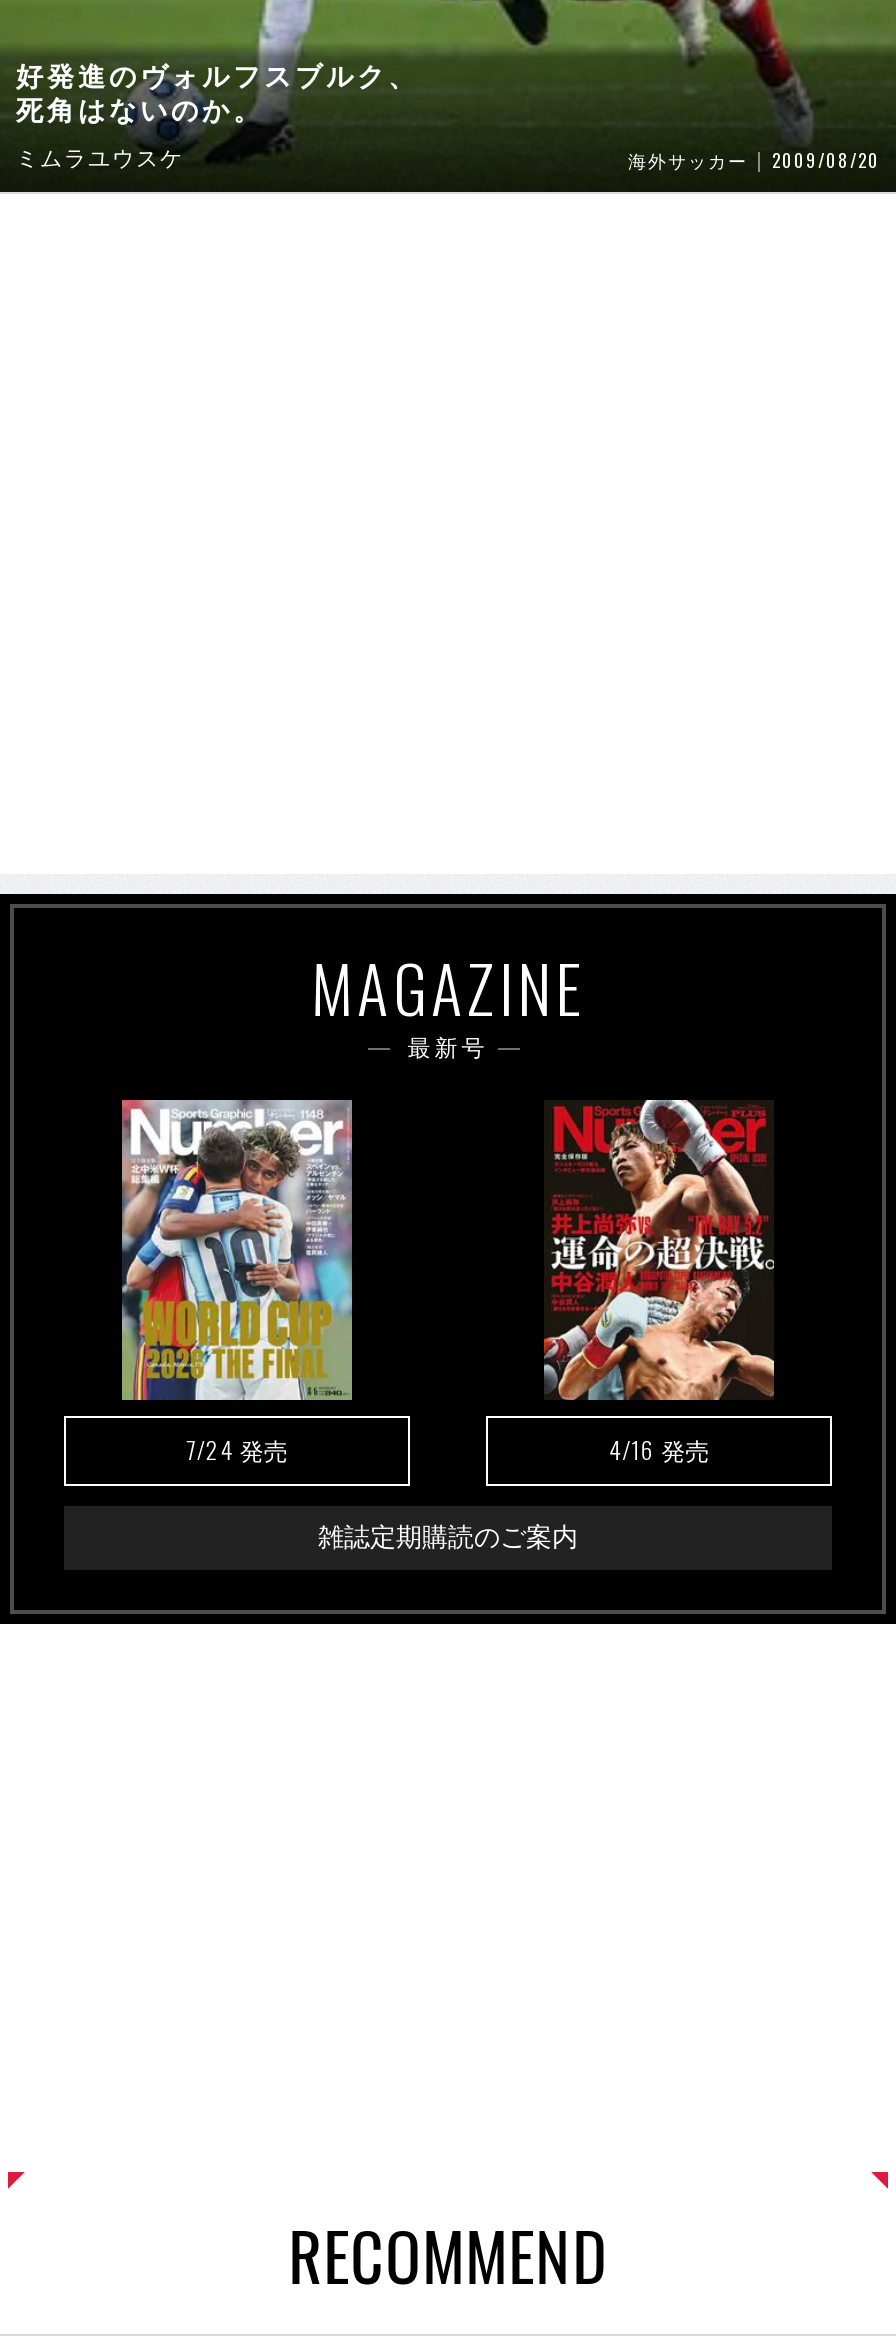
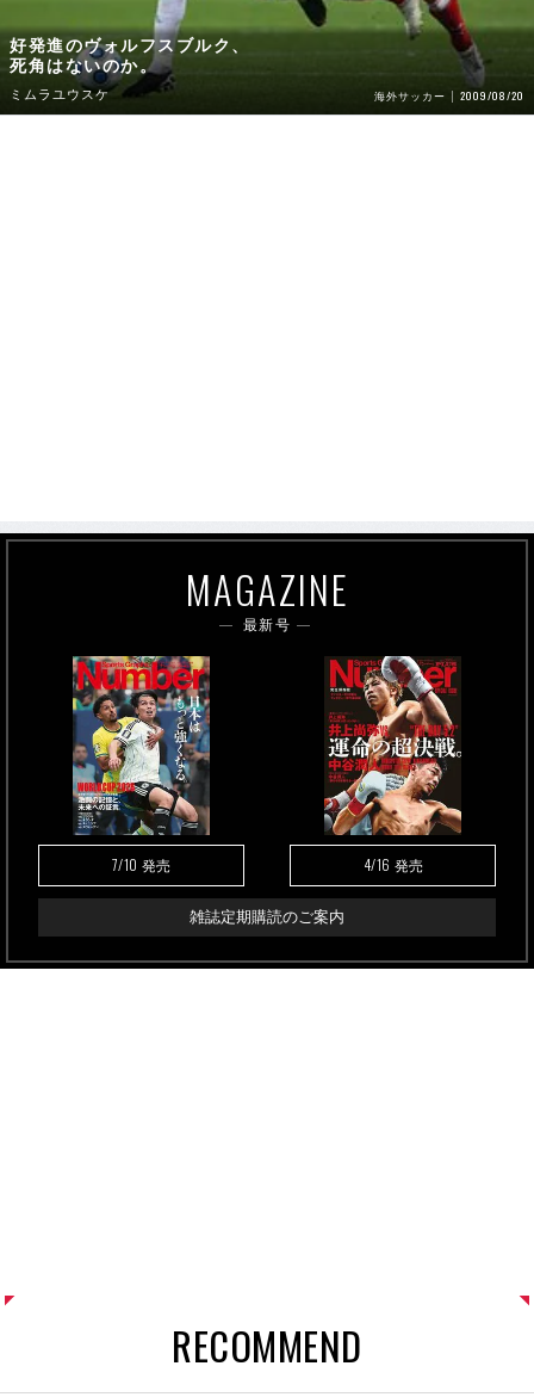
- [image]
- 7/24発売
+ [image]
+ 7/10発売
